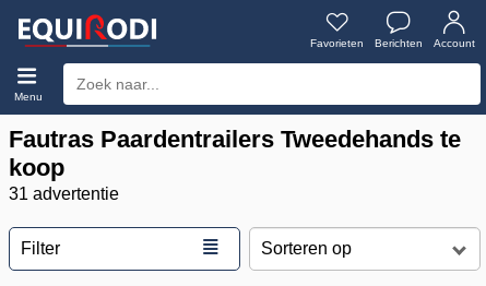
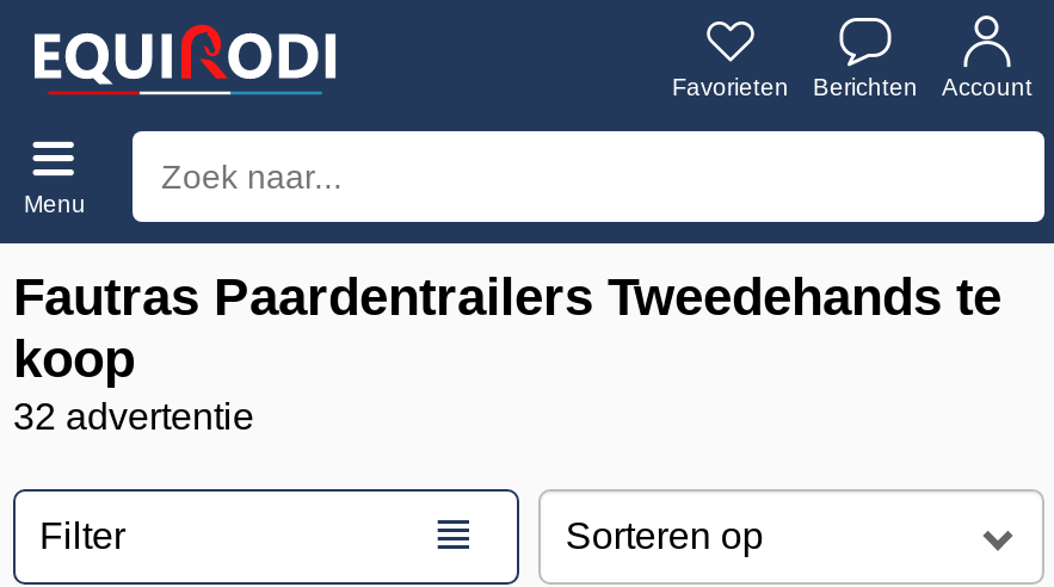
- 31 advertentie
+ 32 advertentie
